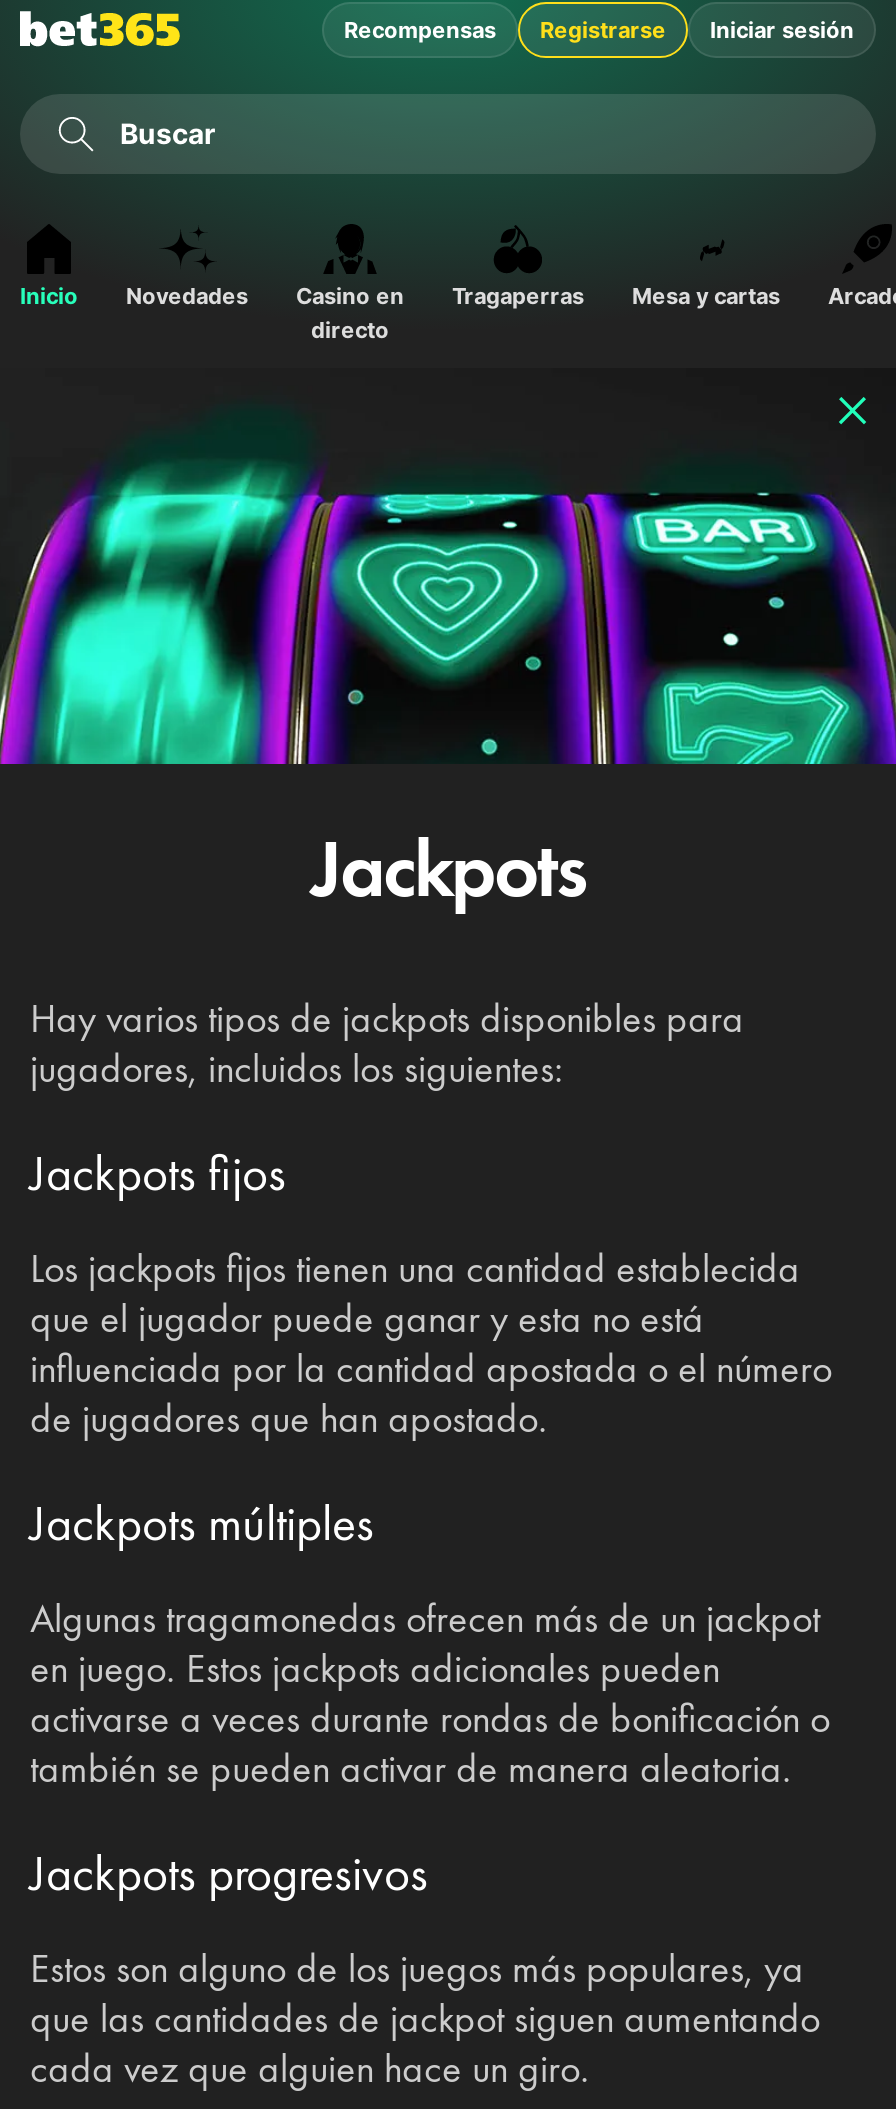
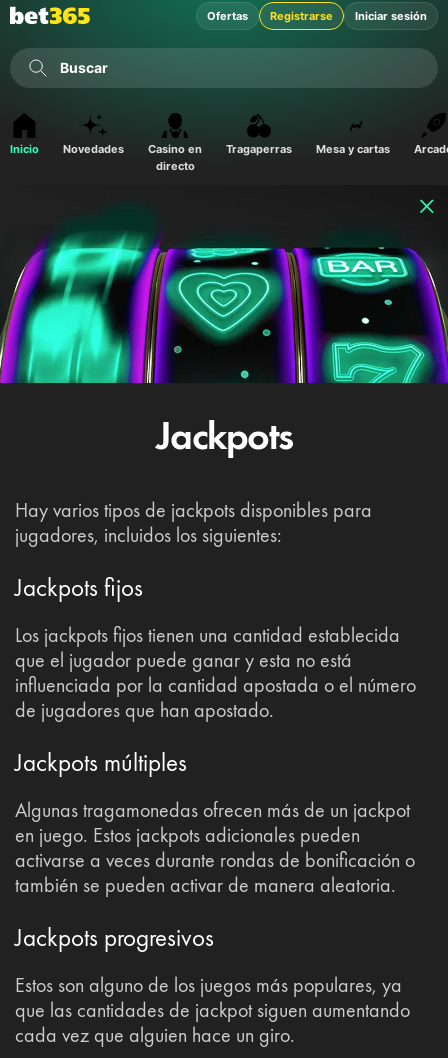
- Recompensas
+ Ofertas
